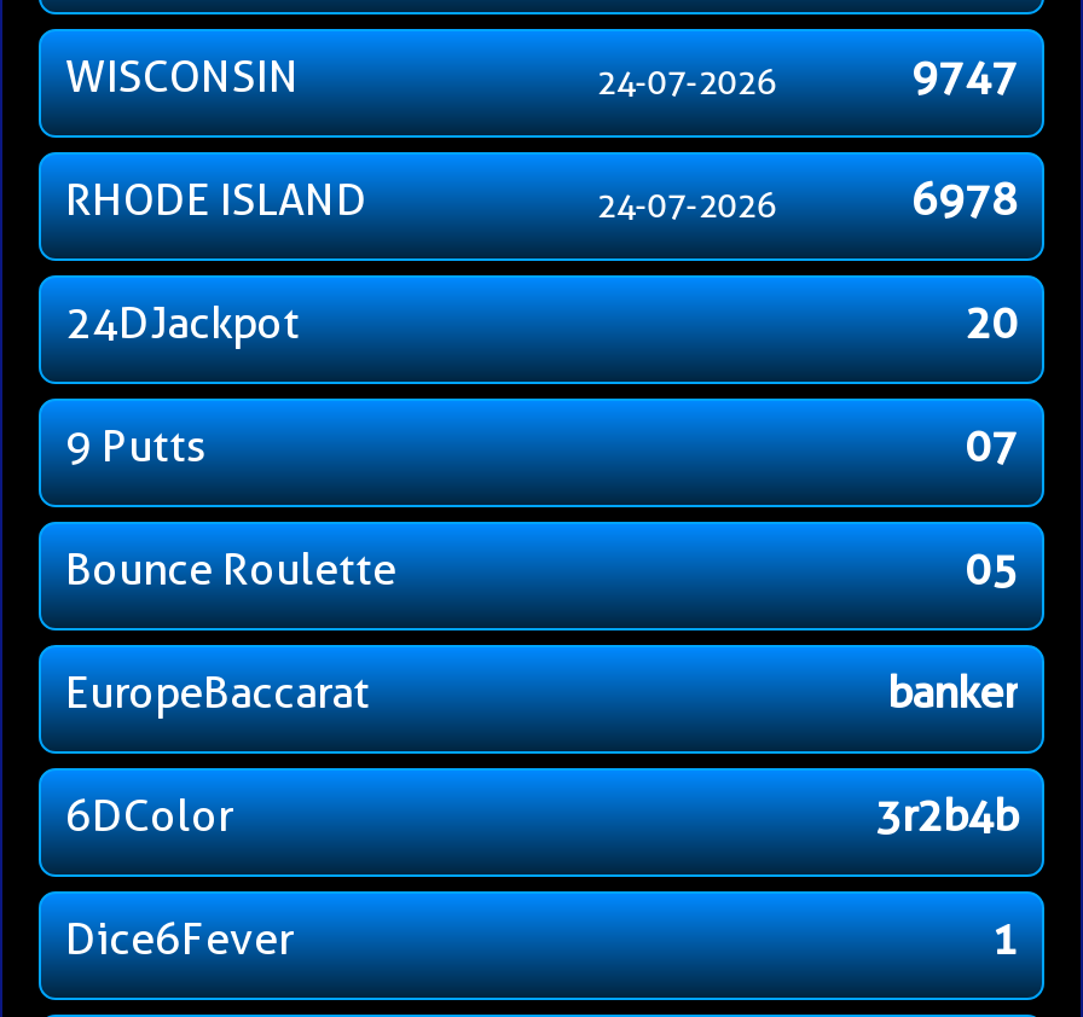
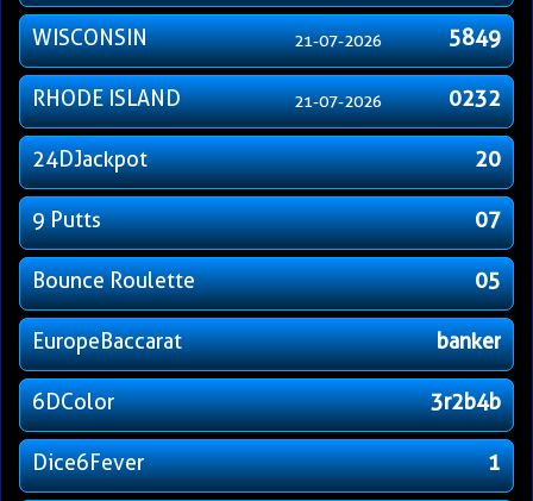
- 24-07-2026
+ 21-07-2026

- 9747
+ 5849

- 24-07-2026
+ 21-07-2026

- 6978
+ 0232
